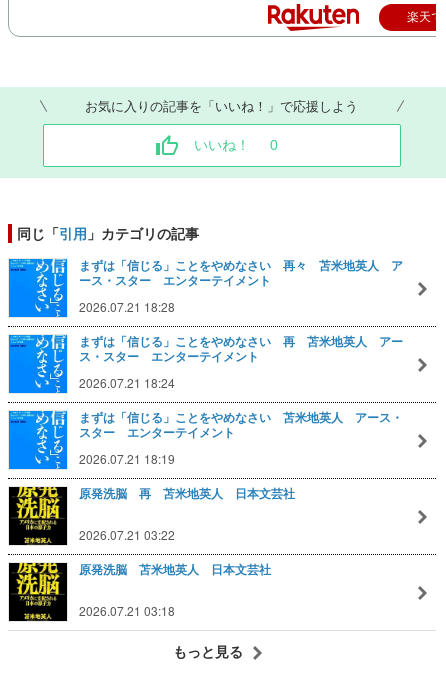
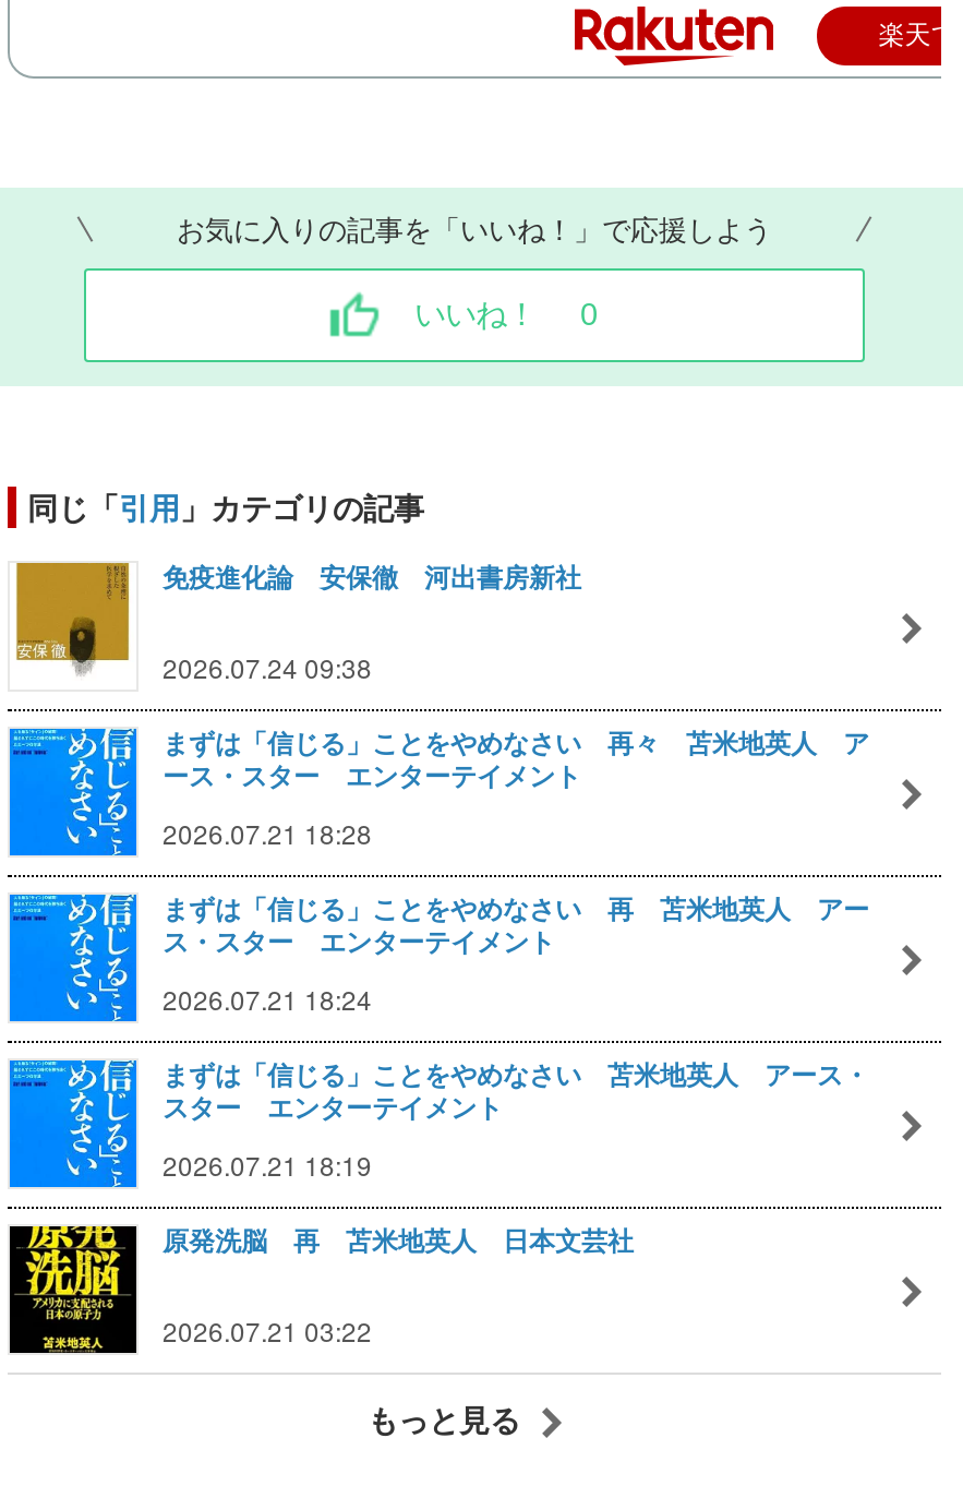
+ [image]
+ 免疫進化論 安保徹 河出書房新社
+ 2026.07.24 09:38

moved down: [image] | まずは「信じる」ことをやめなさい 再々 苫米地英人 ア | ース・スター エンターテイメント | ... | 原発洗脳 再 苫米地英人 日本文芸社 | 2026.07.21 03:22

- 原発洗脳 苫米地英人 日本文芸社
- 2026.07.21 03:18
